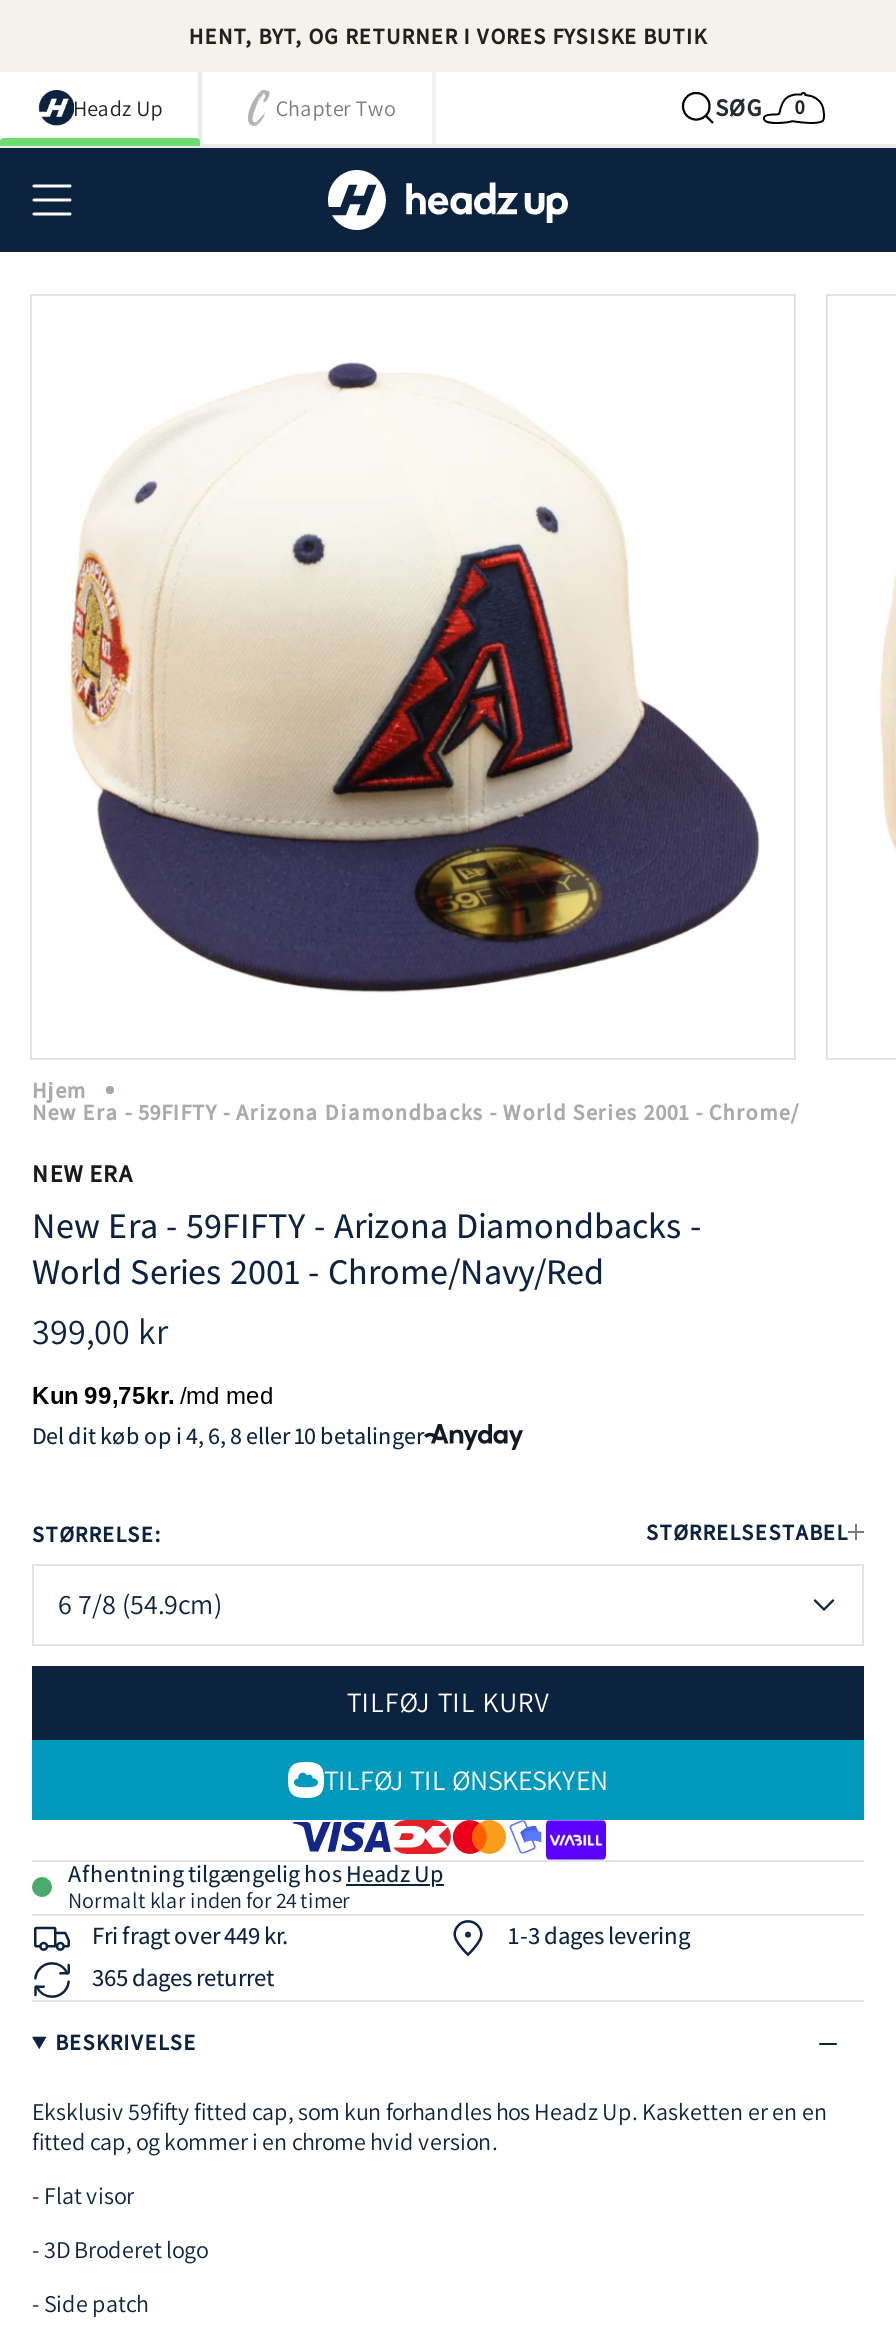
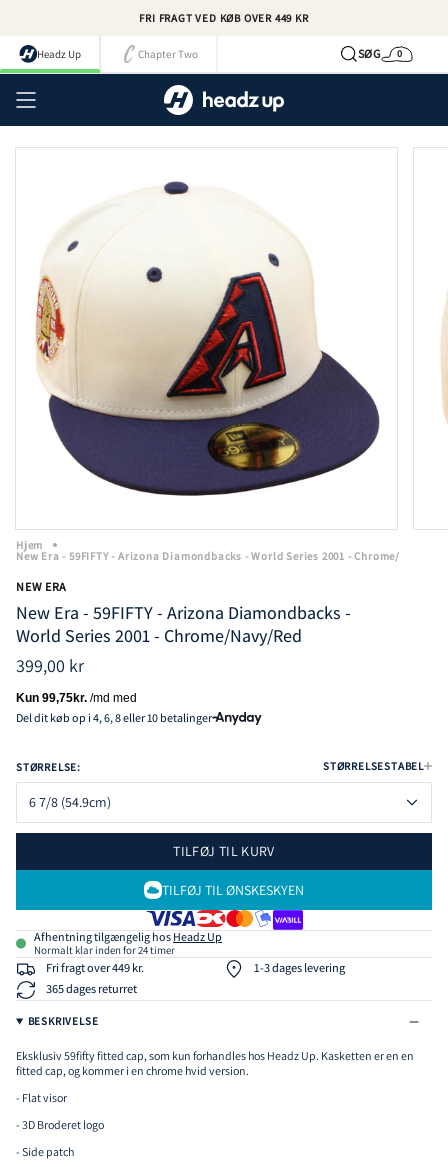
- HENT, BYT, OG RETURNER I VORES FYSISKE BUTIK
+ FRI FRAGT VED KØB OVER 449 KR
